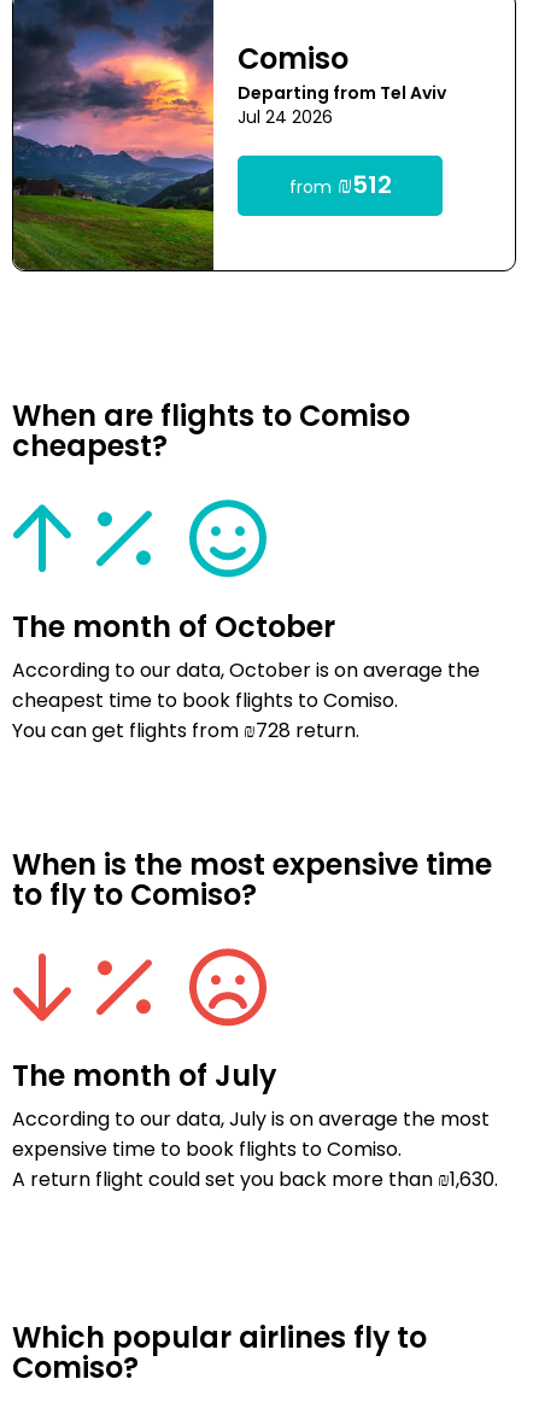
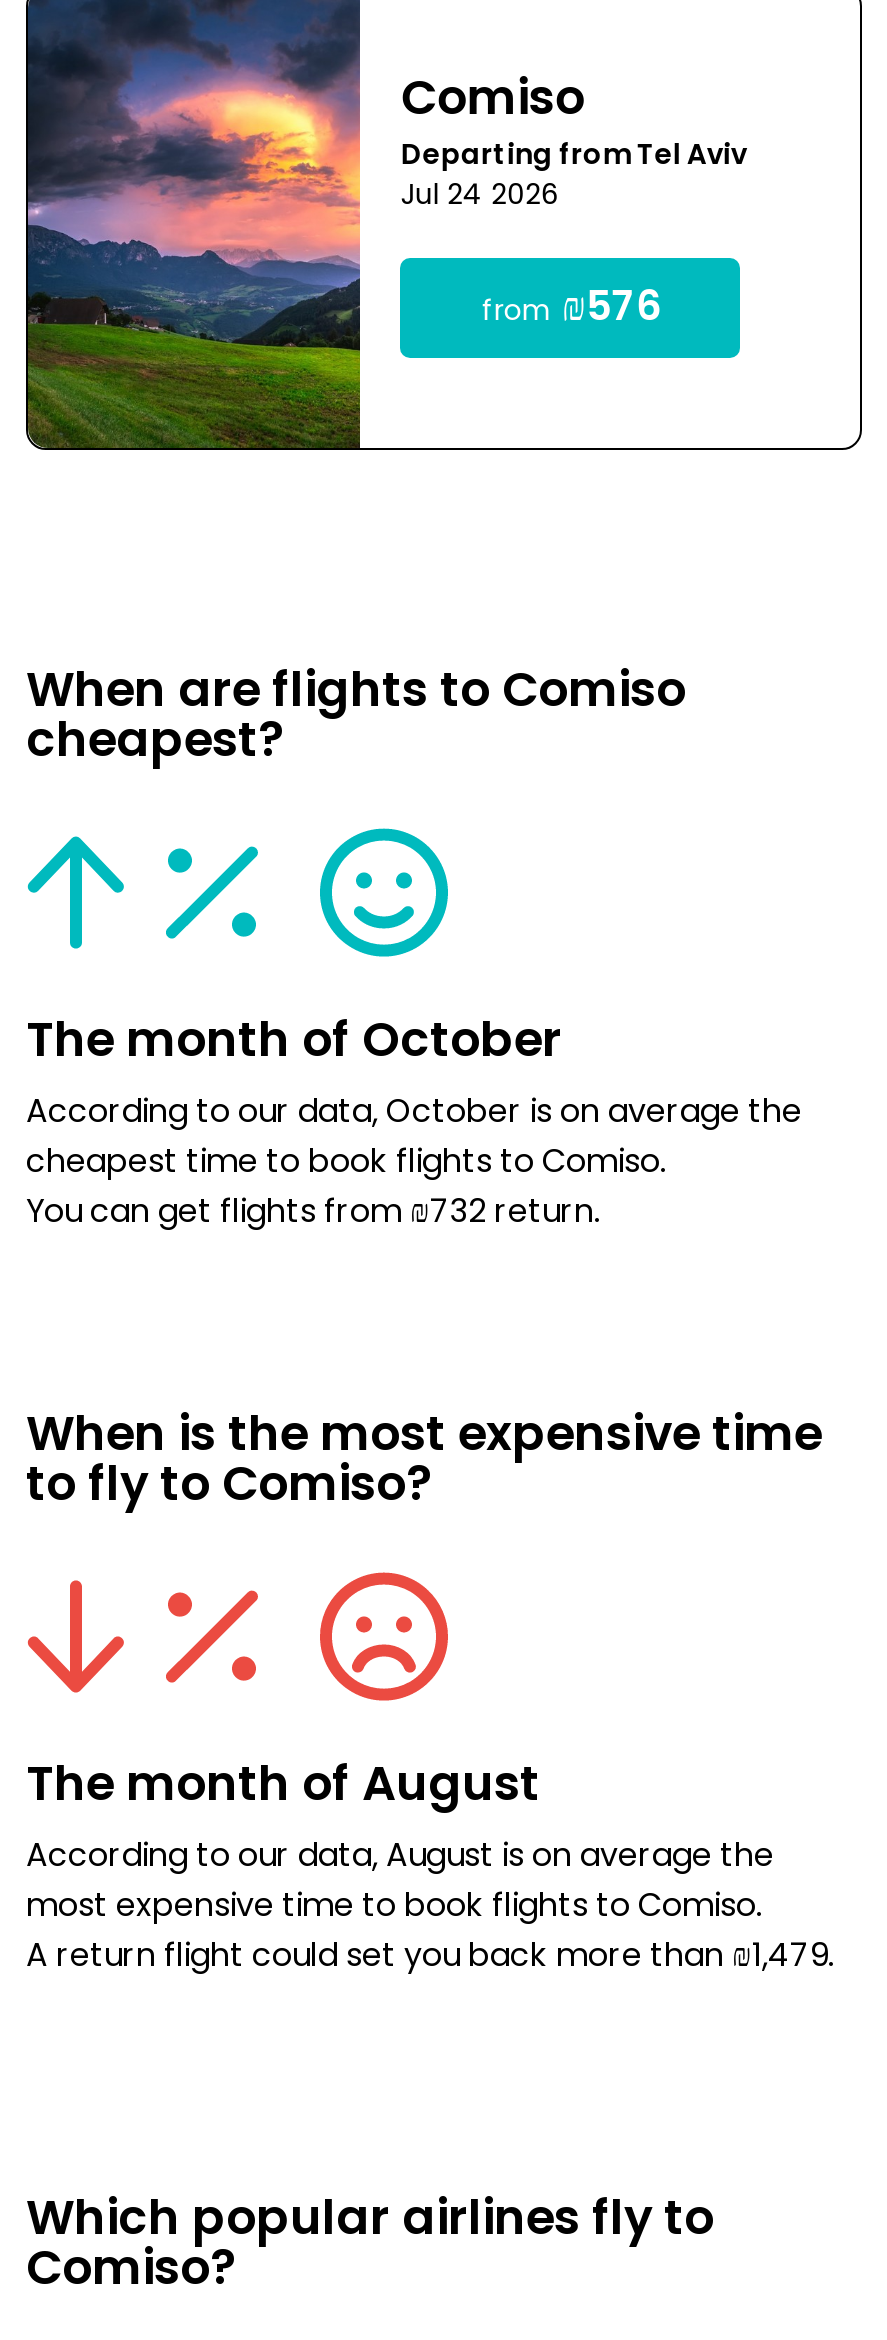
- from ₪512
+ from ₪576

- You can get flights from ₪728 return.
+ You can get flights from ₪732 return.

- The month of July
- According to our data, July is on average the most
- expensive time to book flights to Comiso.
- A return flight could set you back more than ₪1,630.
+ The month of August
+ According to our data, August is on average the
+ most expensive time to book flights to Comiso.
+ A return flight could set you back more than ₪1,479.
